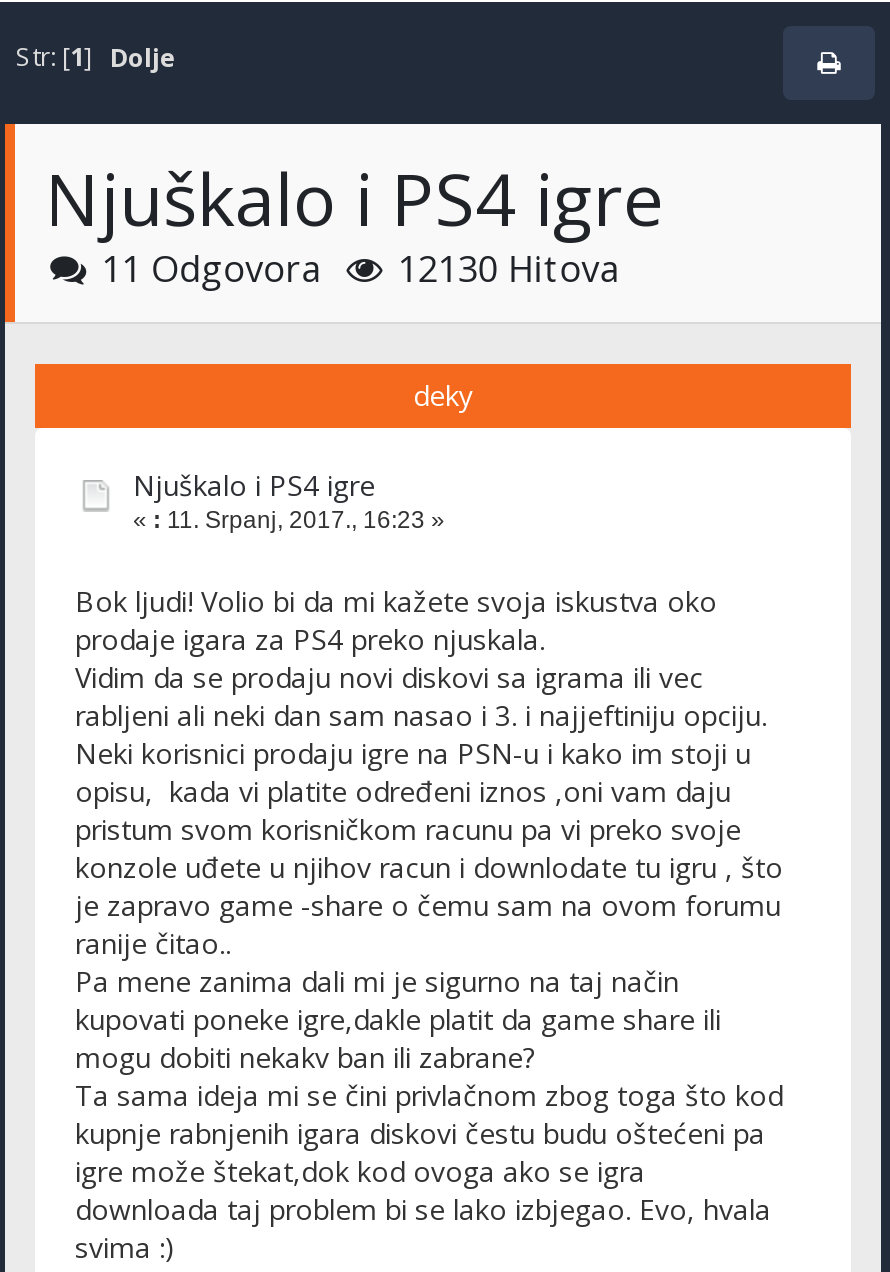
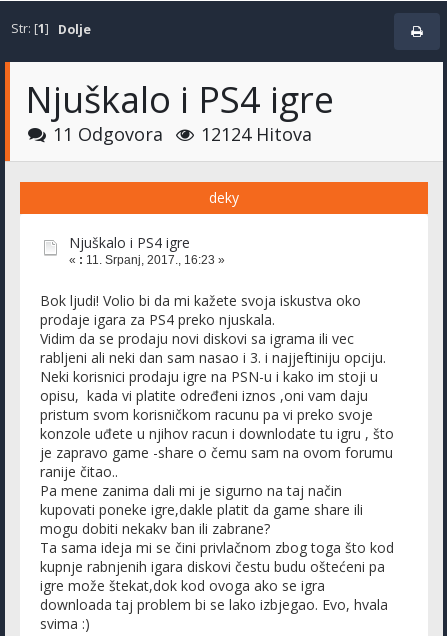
- 11 Odgovora 12130 Hitova
+ 11 Odgovora 12124 Hitova
